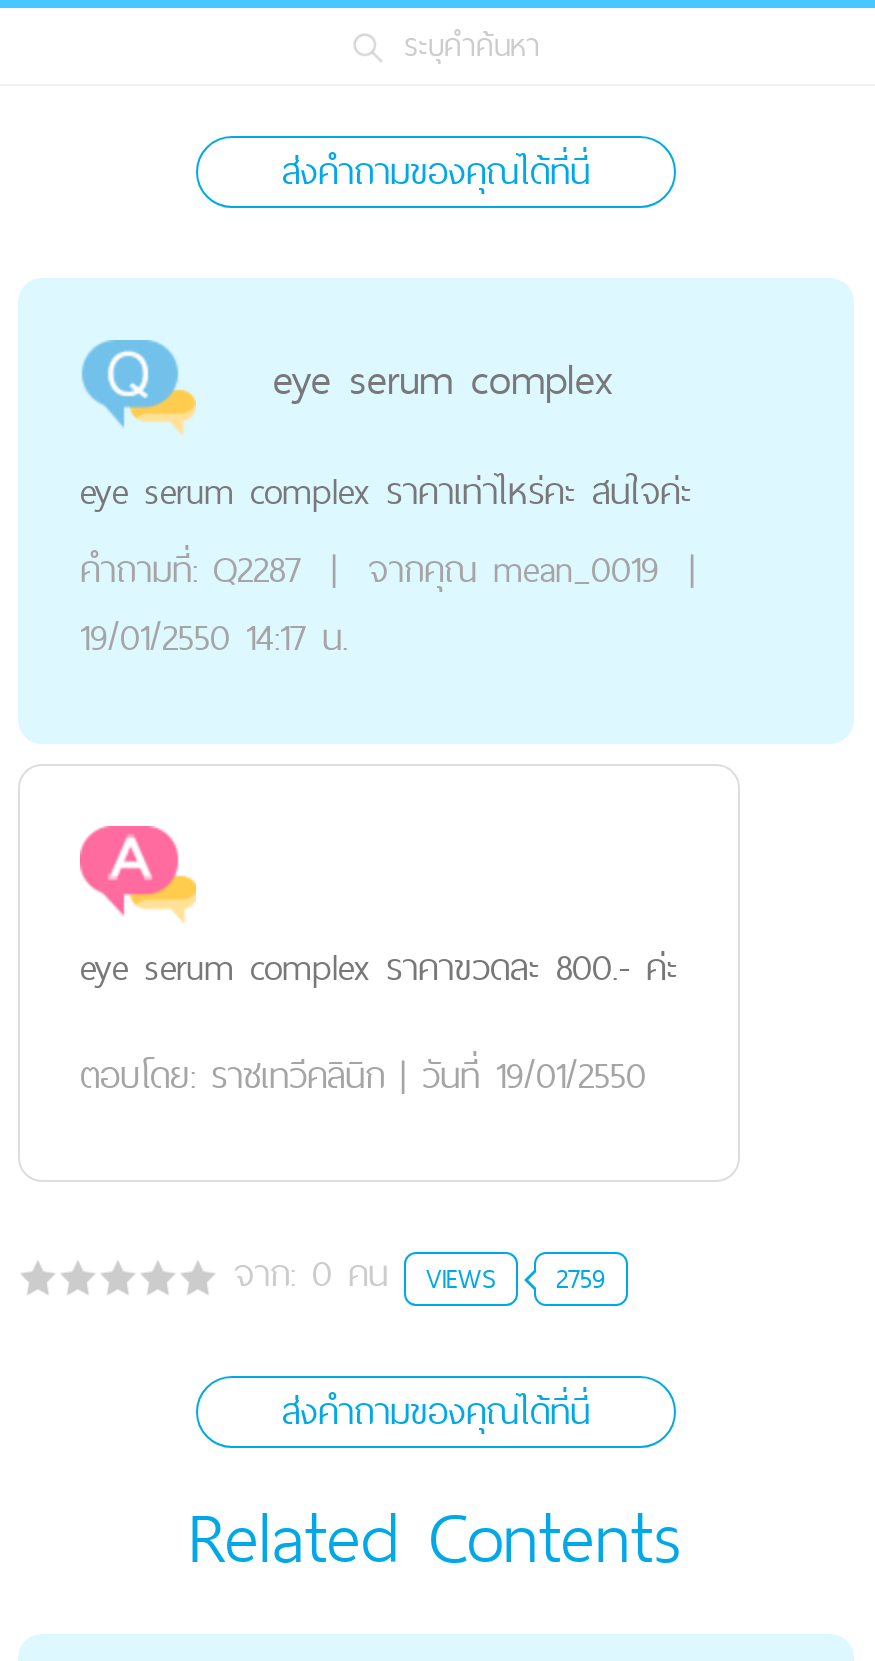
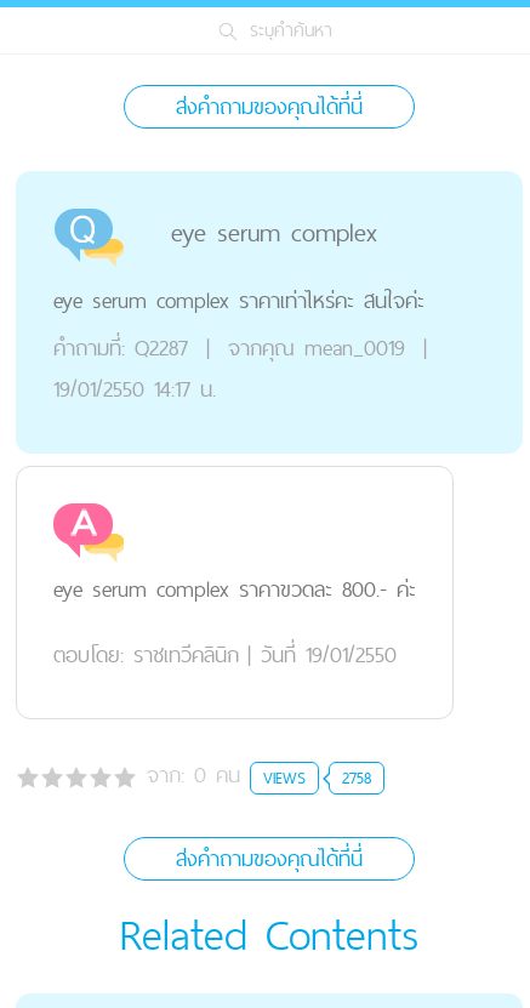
- จาก: 0คน VIEWS 2759
+ จาก: 0คน VIEWS 2758
